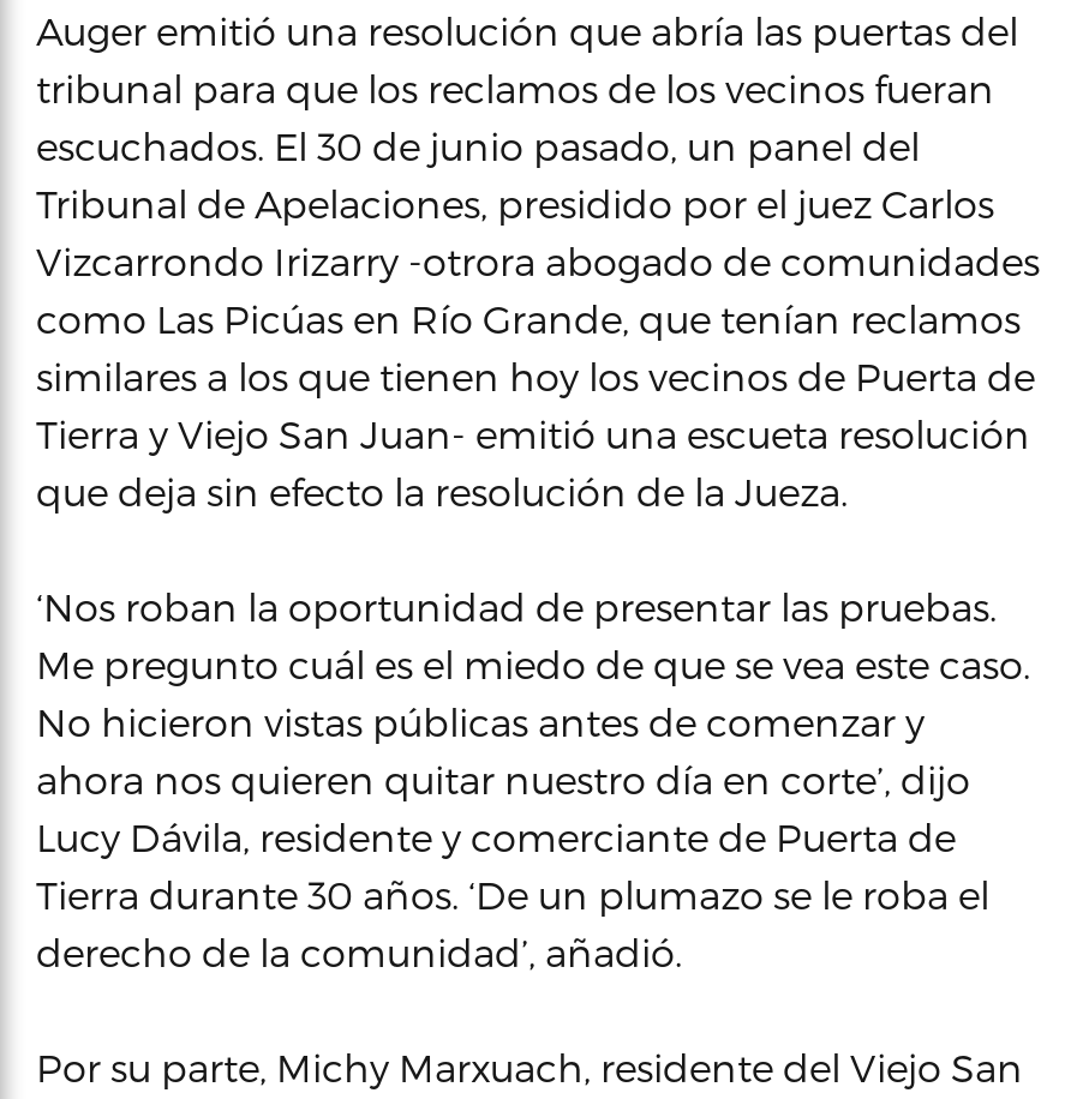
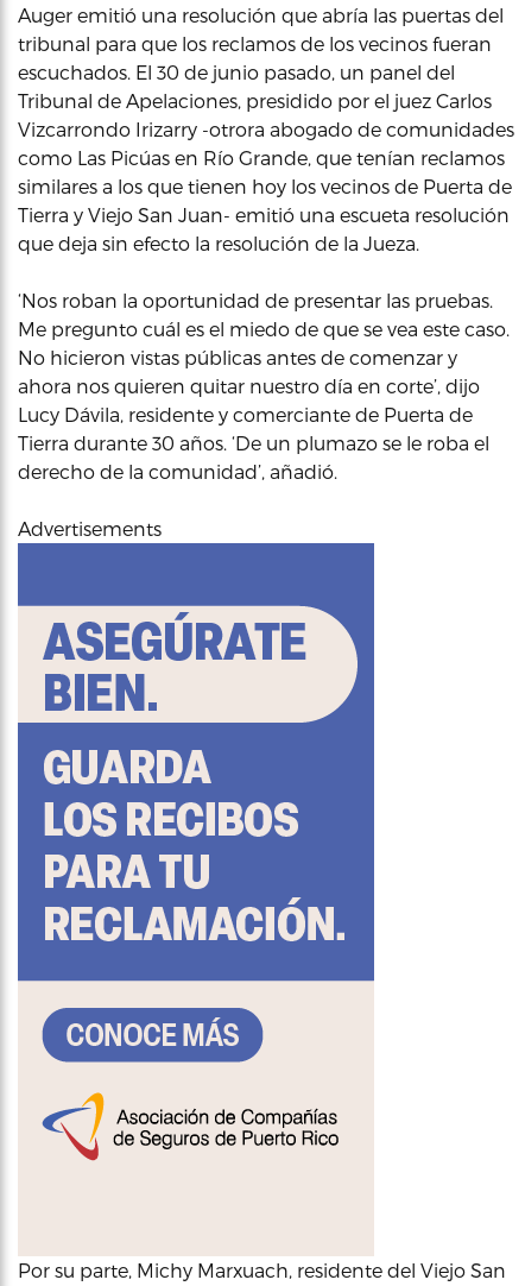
+ [image]

+ Advertisements
